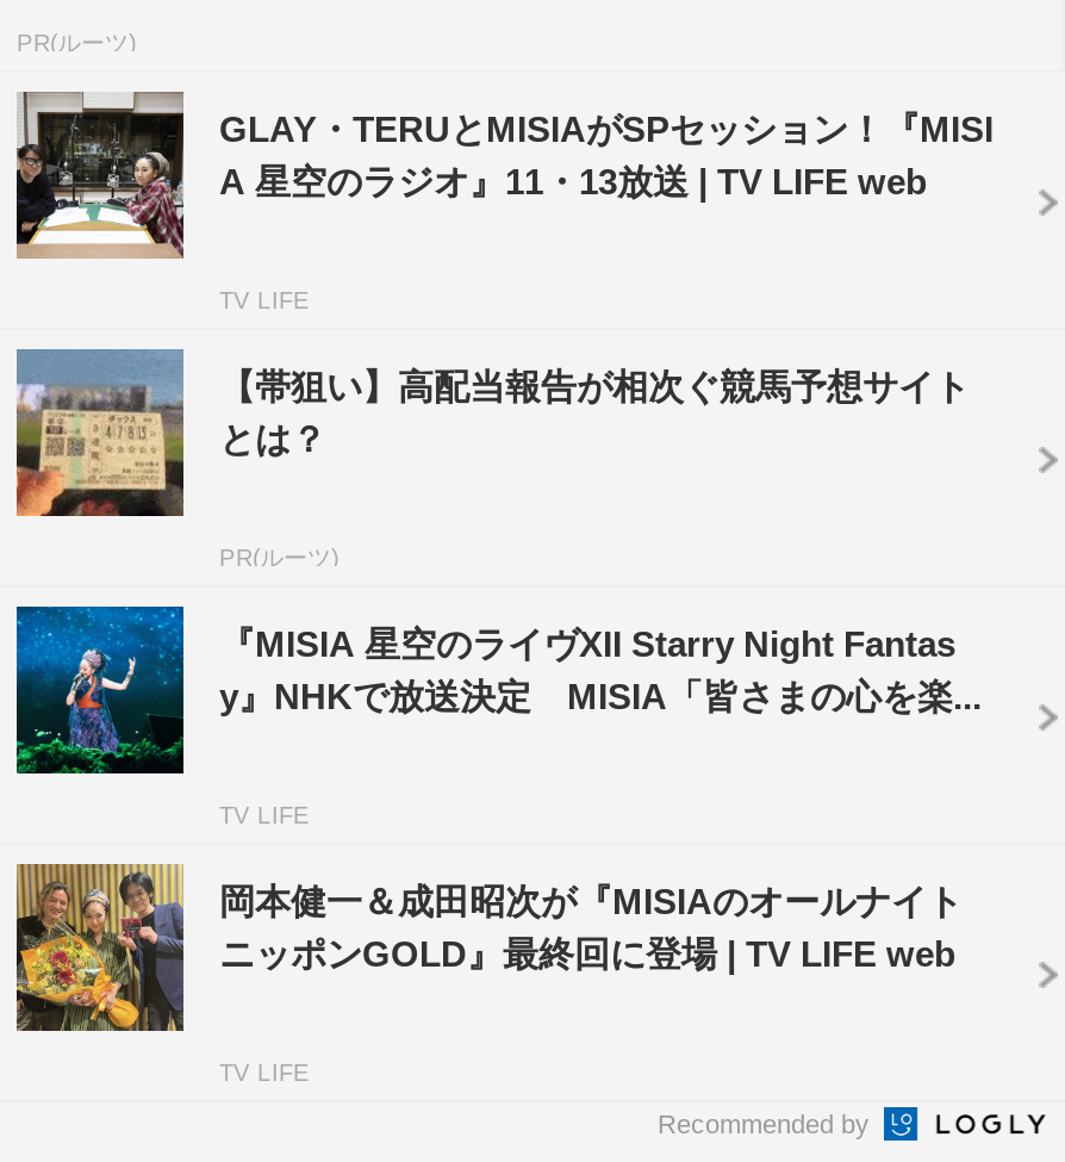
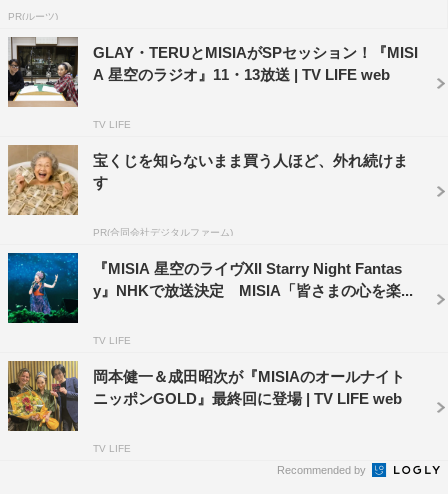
- [image]
- 【帯狙い】高配当報告が相次ぐ競馬予想サイト
- とは？
+ [image]
+ 宝くじを知らないまま買う人ほど、外れ続けま
+ す

- PR(ルーツ)
+ PR(合同会社デジタルファーム)
